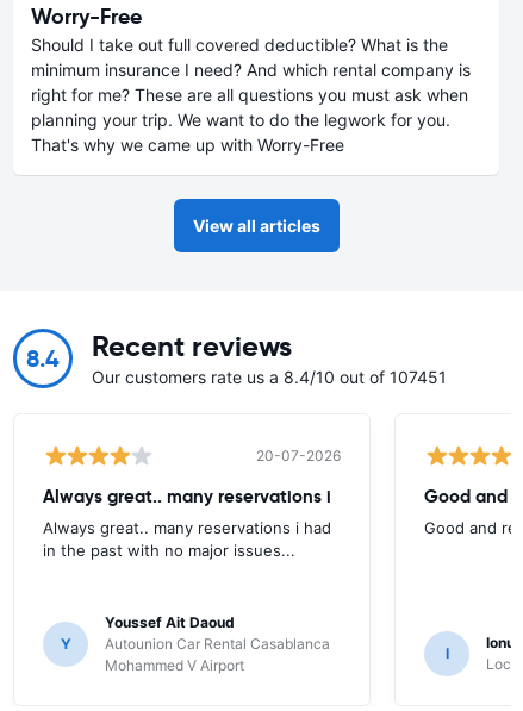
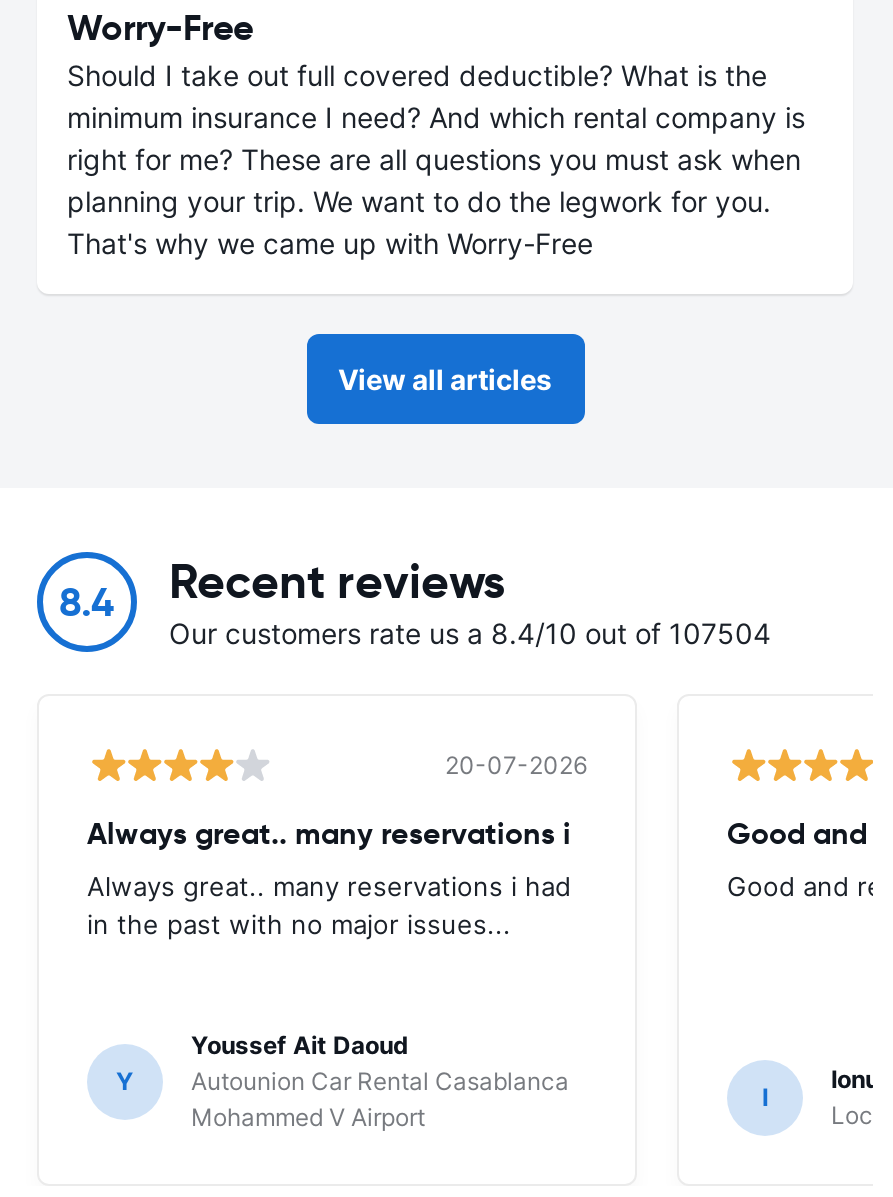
- Our customers rate us a 8.4/10 out of 107451
+ Our customers rate us a 8.4/10 out of 107504
